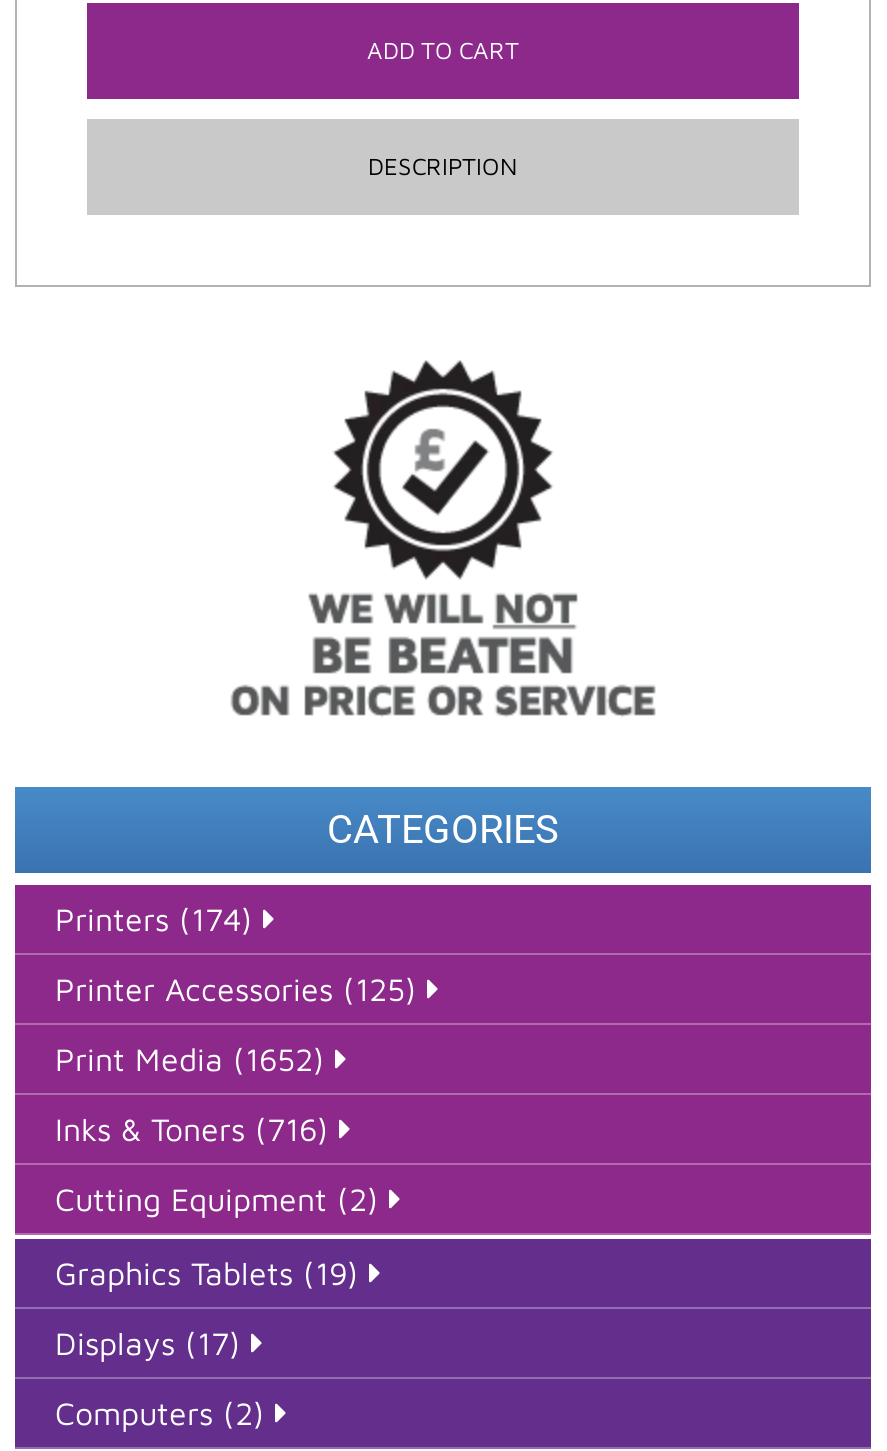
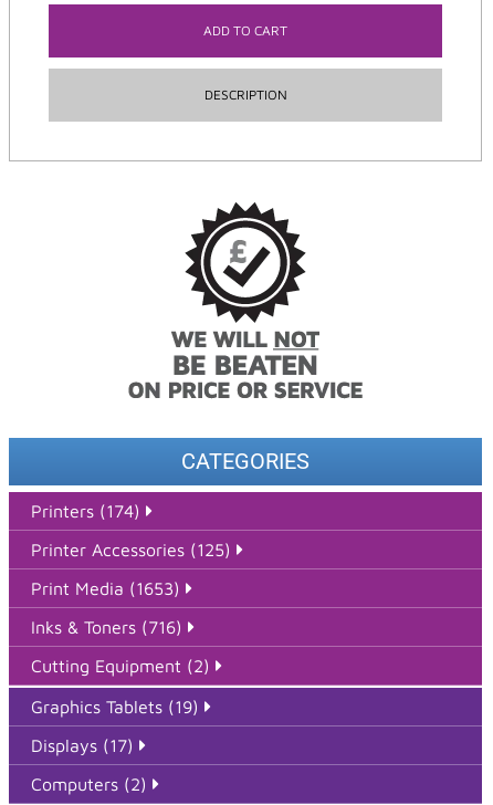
- Print Media (1652)
+ Print Media (1653)
